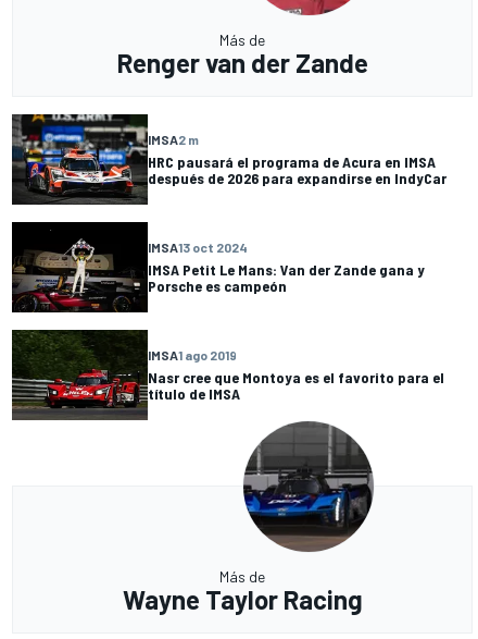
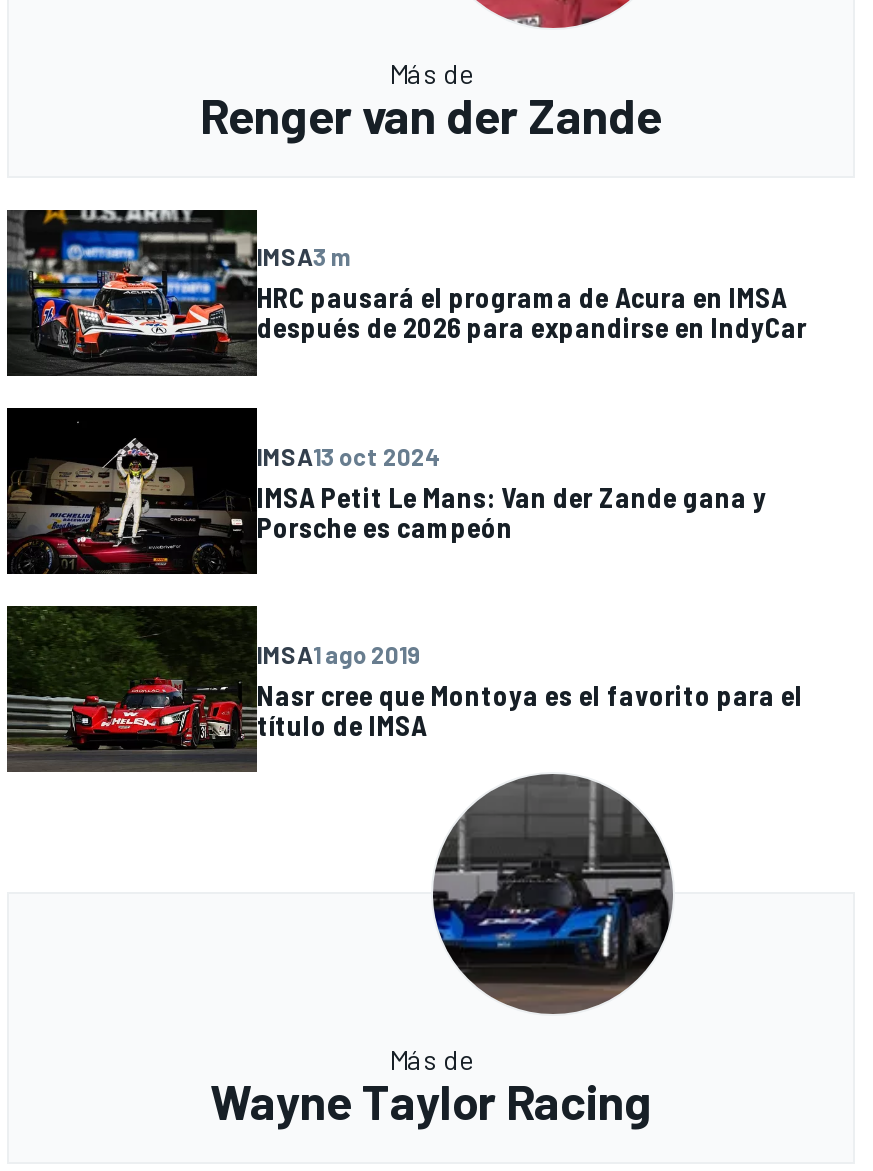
- IMSA2 m
+ IMSA3 m
